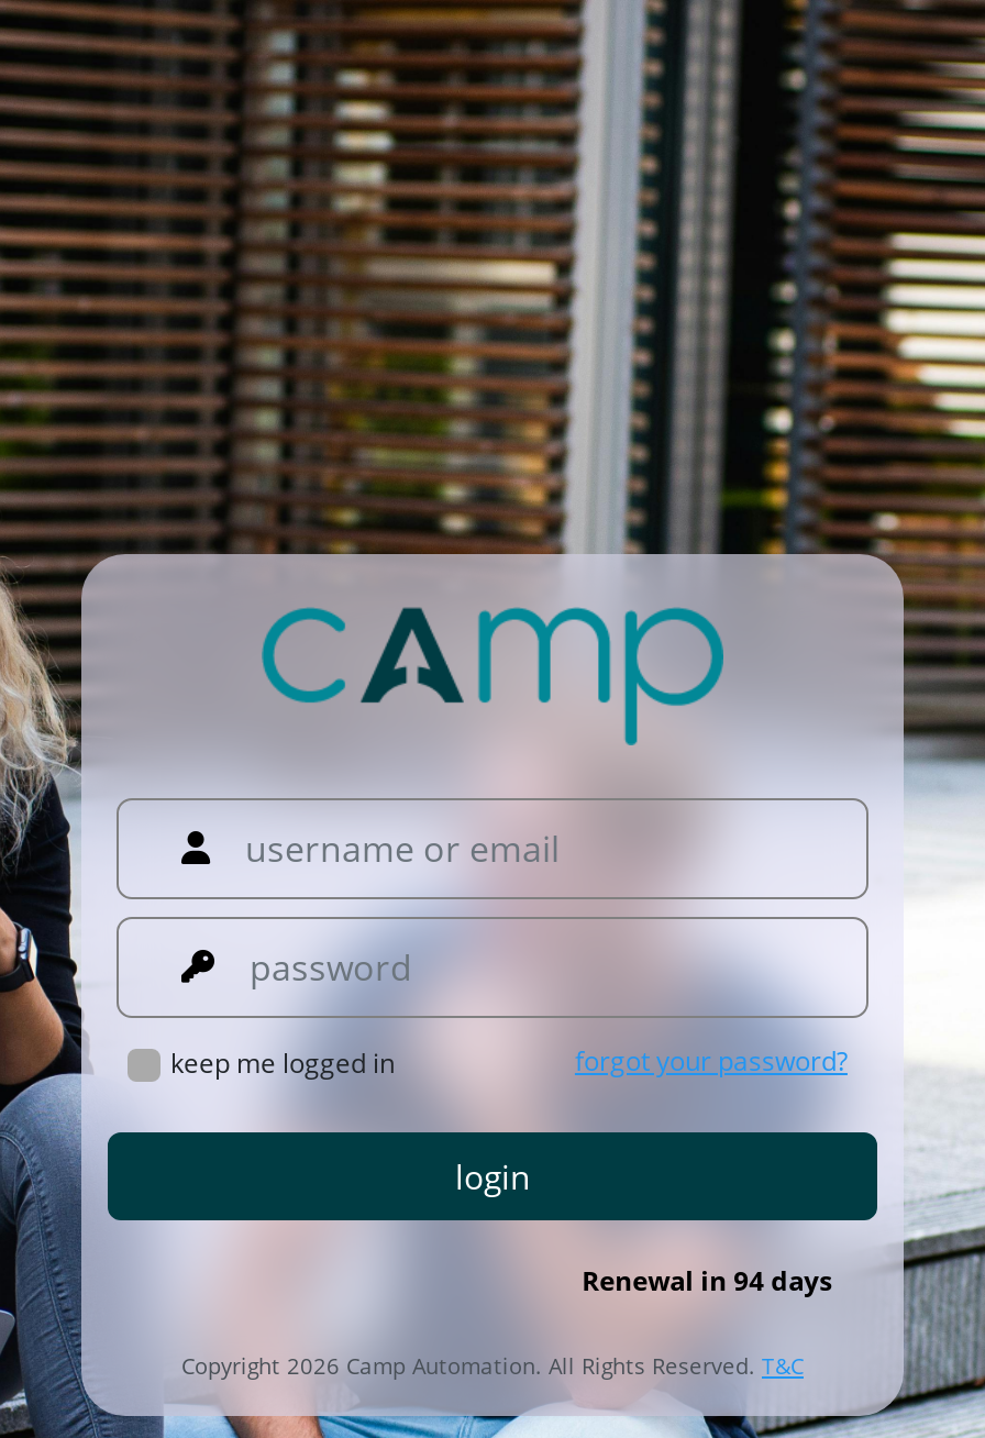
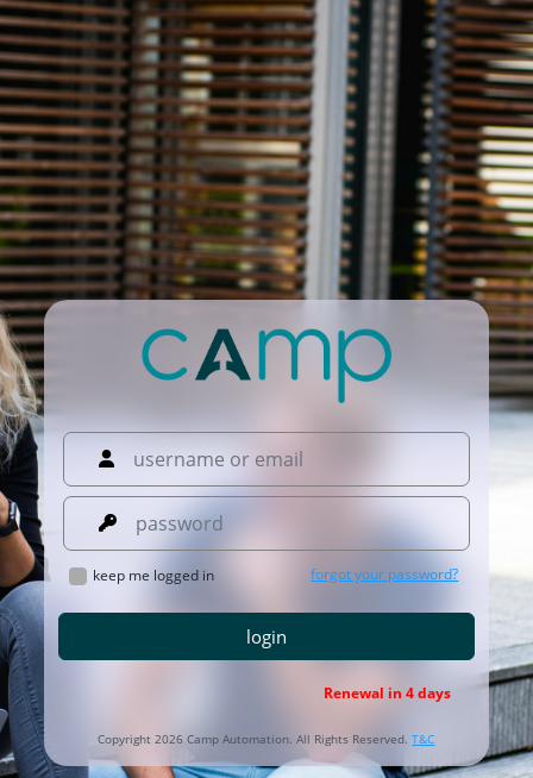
- Renewal in 94 days
+ Renewal in 4 days
